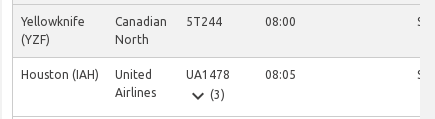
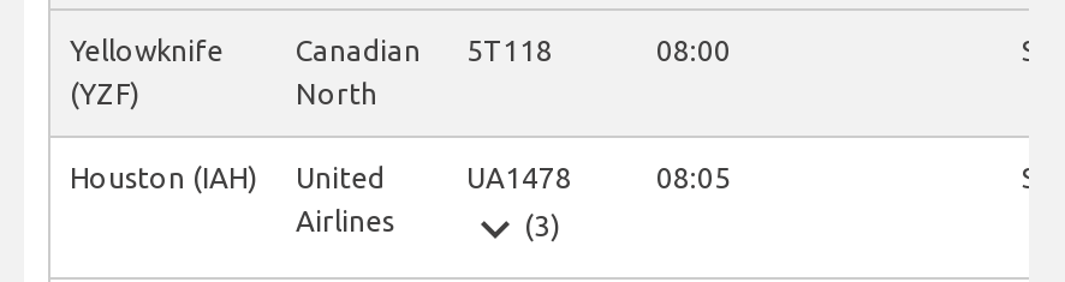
- Canadian 5T244
+ Canadian 5T118
